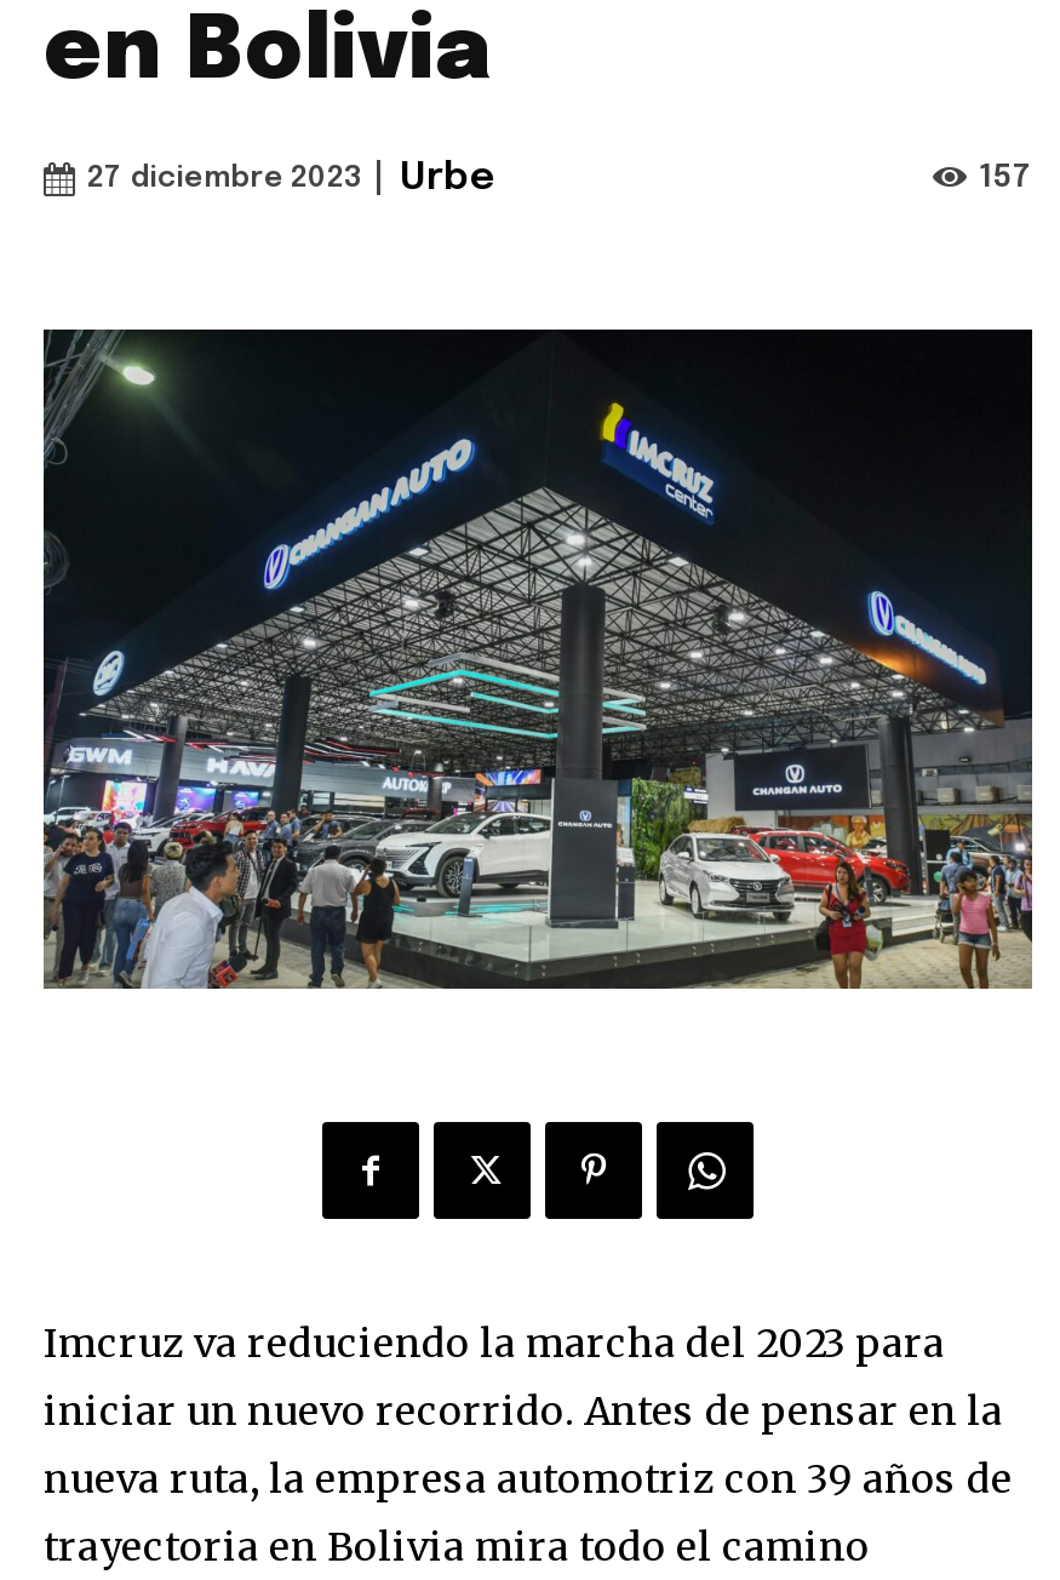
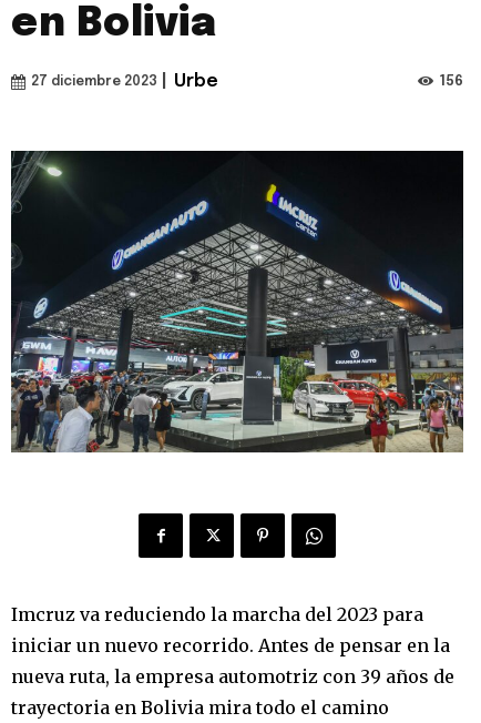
- 157
+ 156
